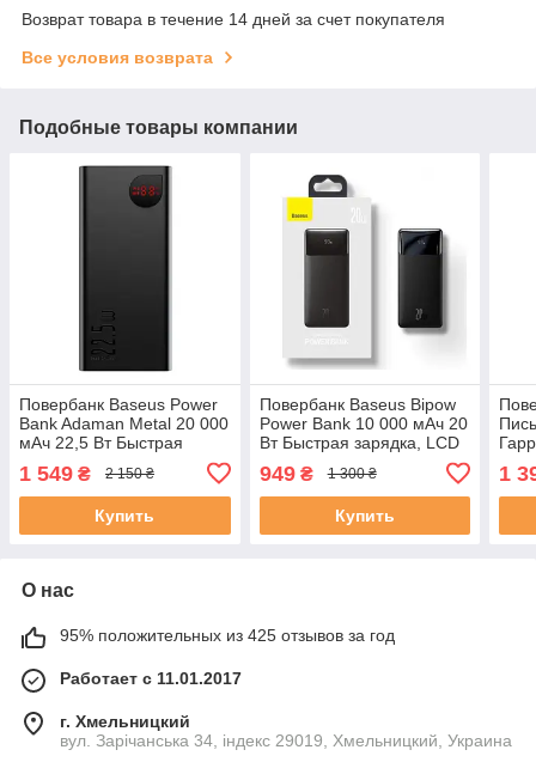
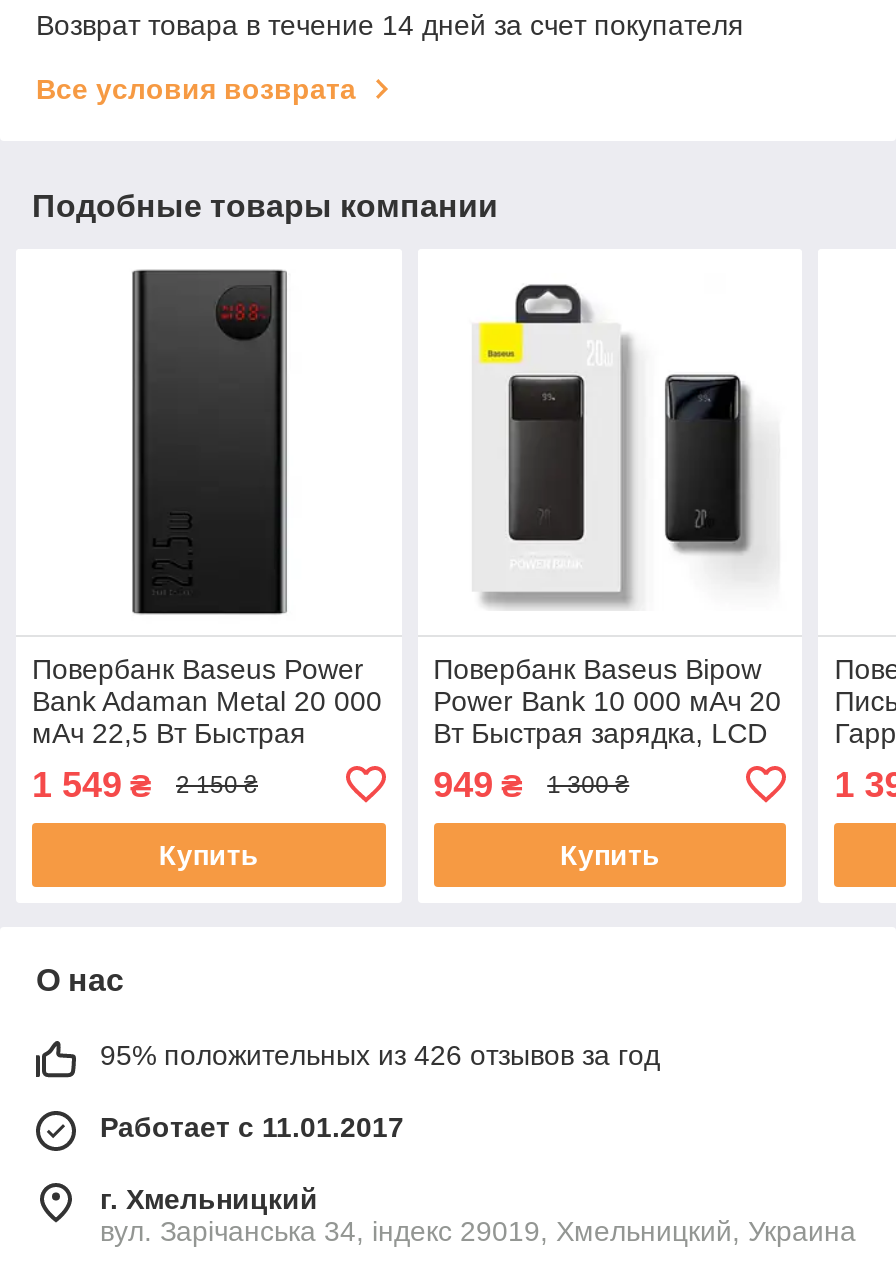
- 95% положительных из 425 отзывов за год
+ 95% положительных из 426 отзывов за год
